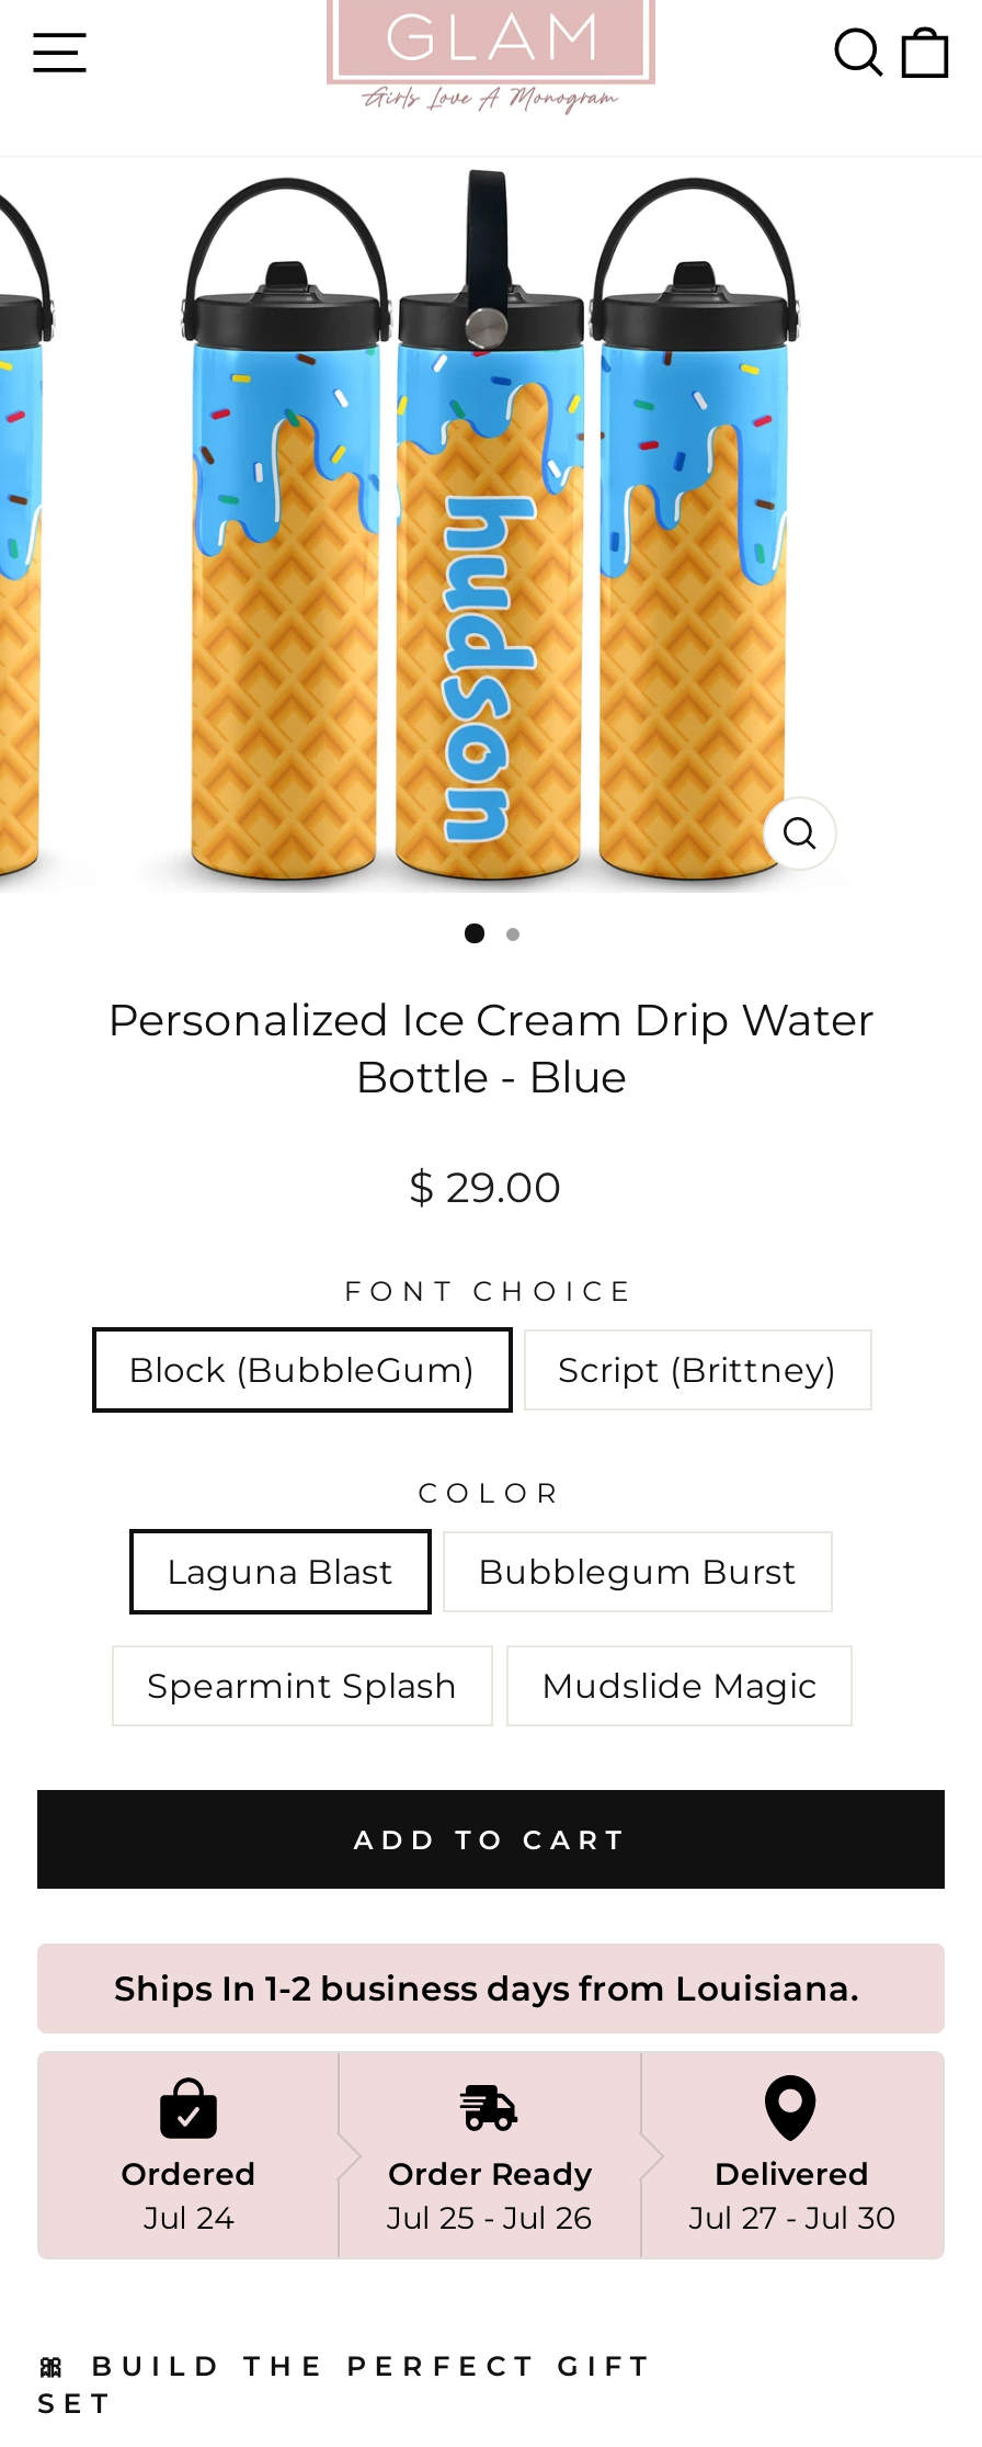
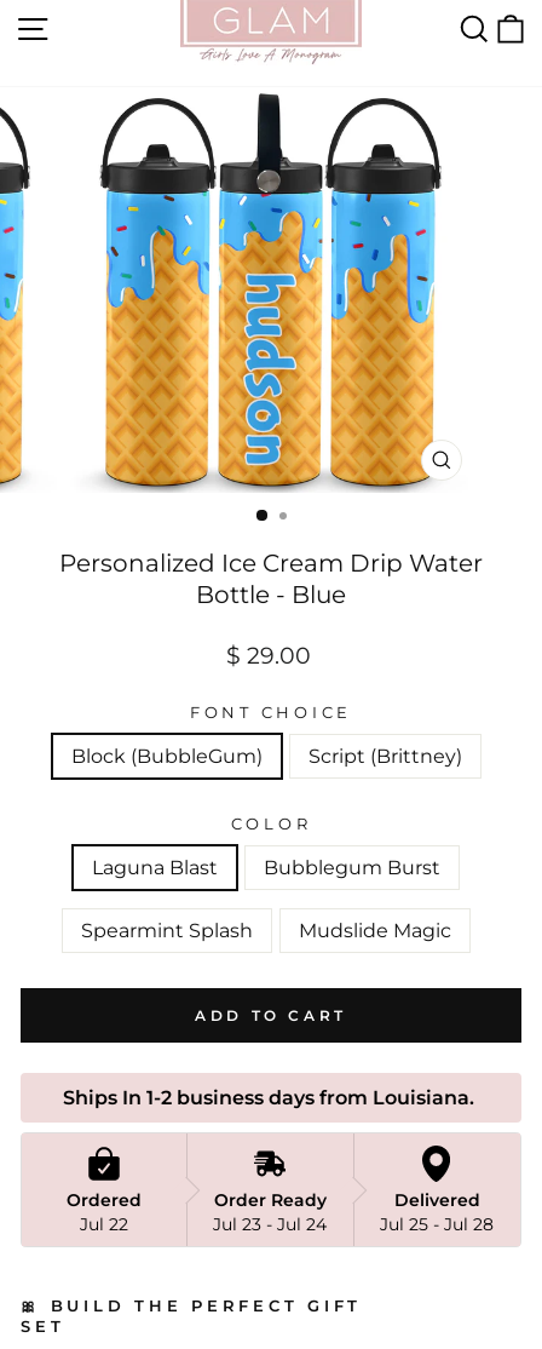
- Jul 24
+ Jul 22

- Jul 25 - Jul 26
+ Jul 23 - Jul 24

- Jul 27 - Jul 30
+ Jul 25 - Jul 28
